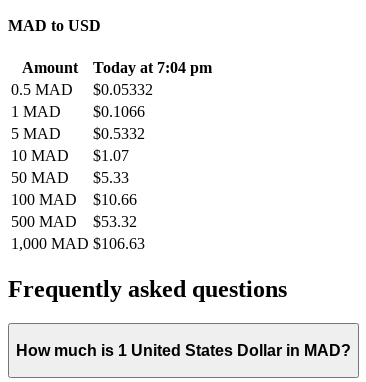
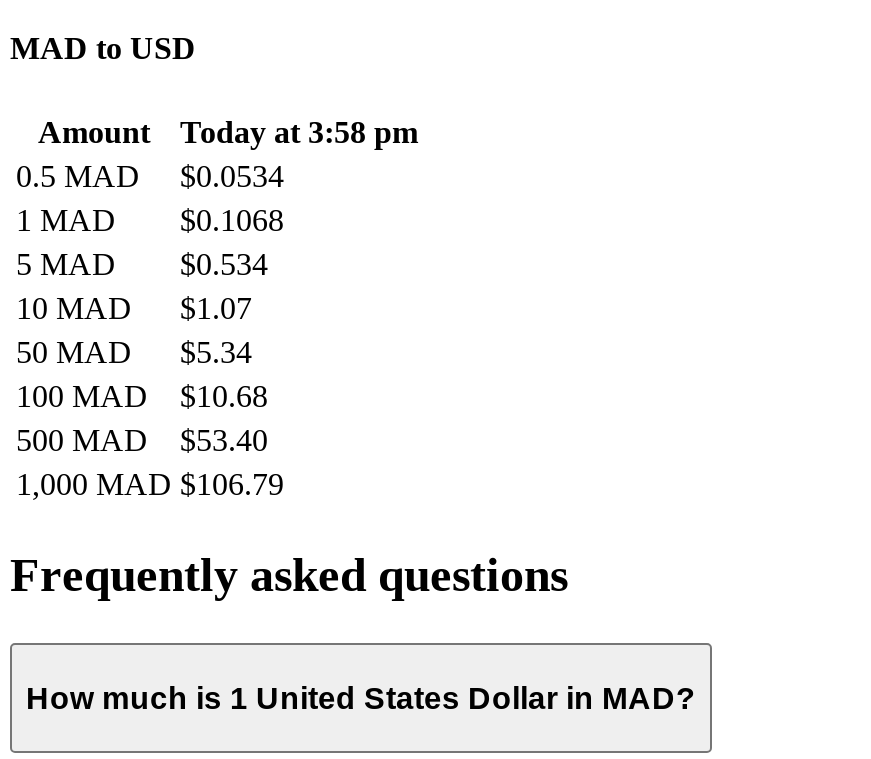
- Amount Today at 7:04 pm
+ Amount Today at 3:58 pm

- 0.5 MAD $0.05332
+ 0.5 MAD $0.0534

- 1 MAD $0.1066
+ 1 MAD $0.1068

- 5 MAD $0.5332
+ 5 MAD $0.534

- 50 MAD $5.33
+ 50 MAD $5.34

- 100 MAD $10.66
+ 100 MAD $10.68

- 500 MAD $53.32
+ 500 MAD $53.40

- 1,000 MAD $106.63
+ 1,000 MAD $106.79
